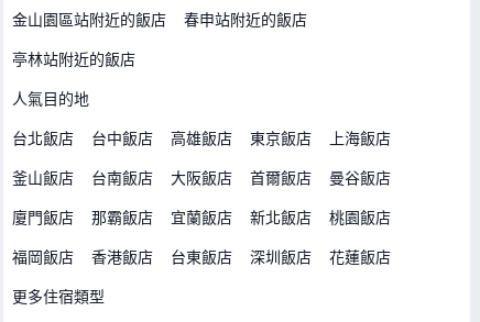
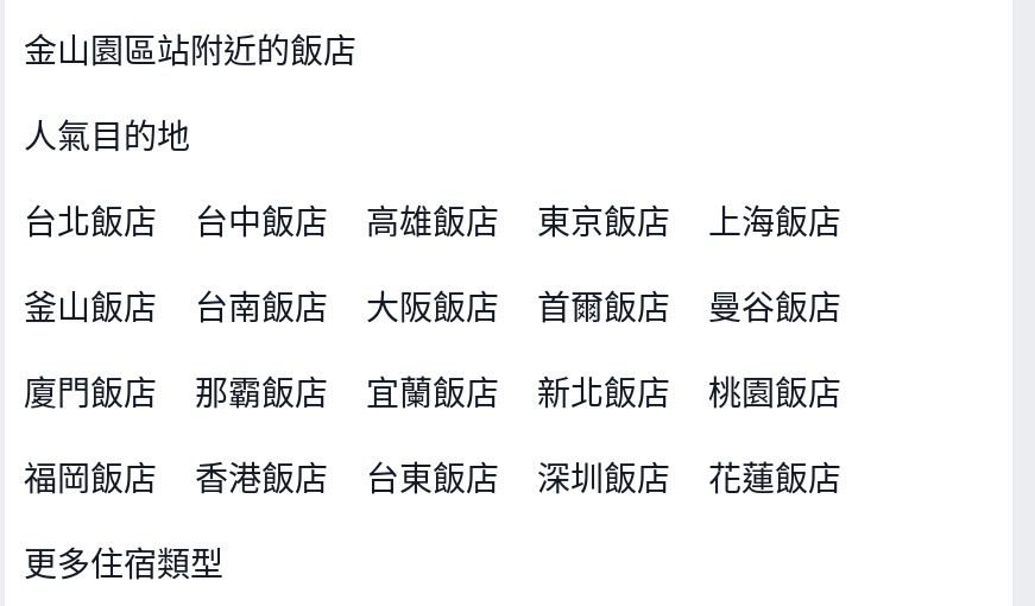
- 春申站附近的飯店
- 亭林站附近的飯店
